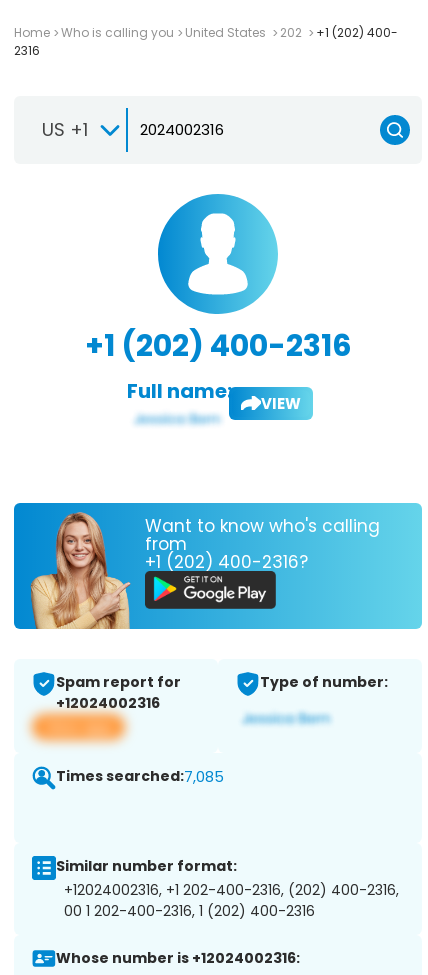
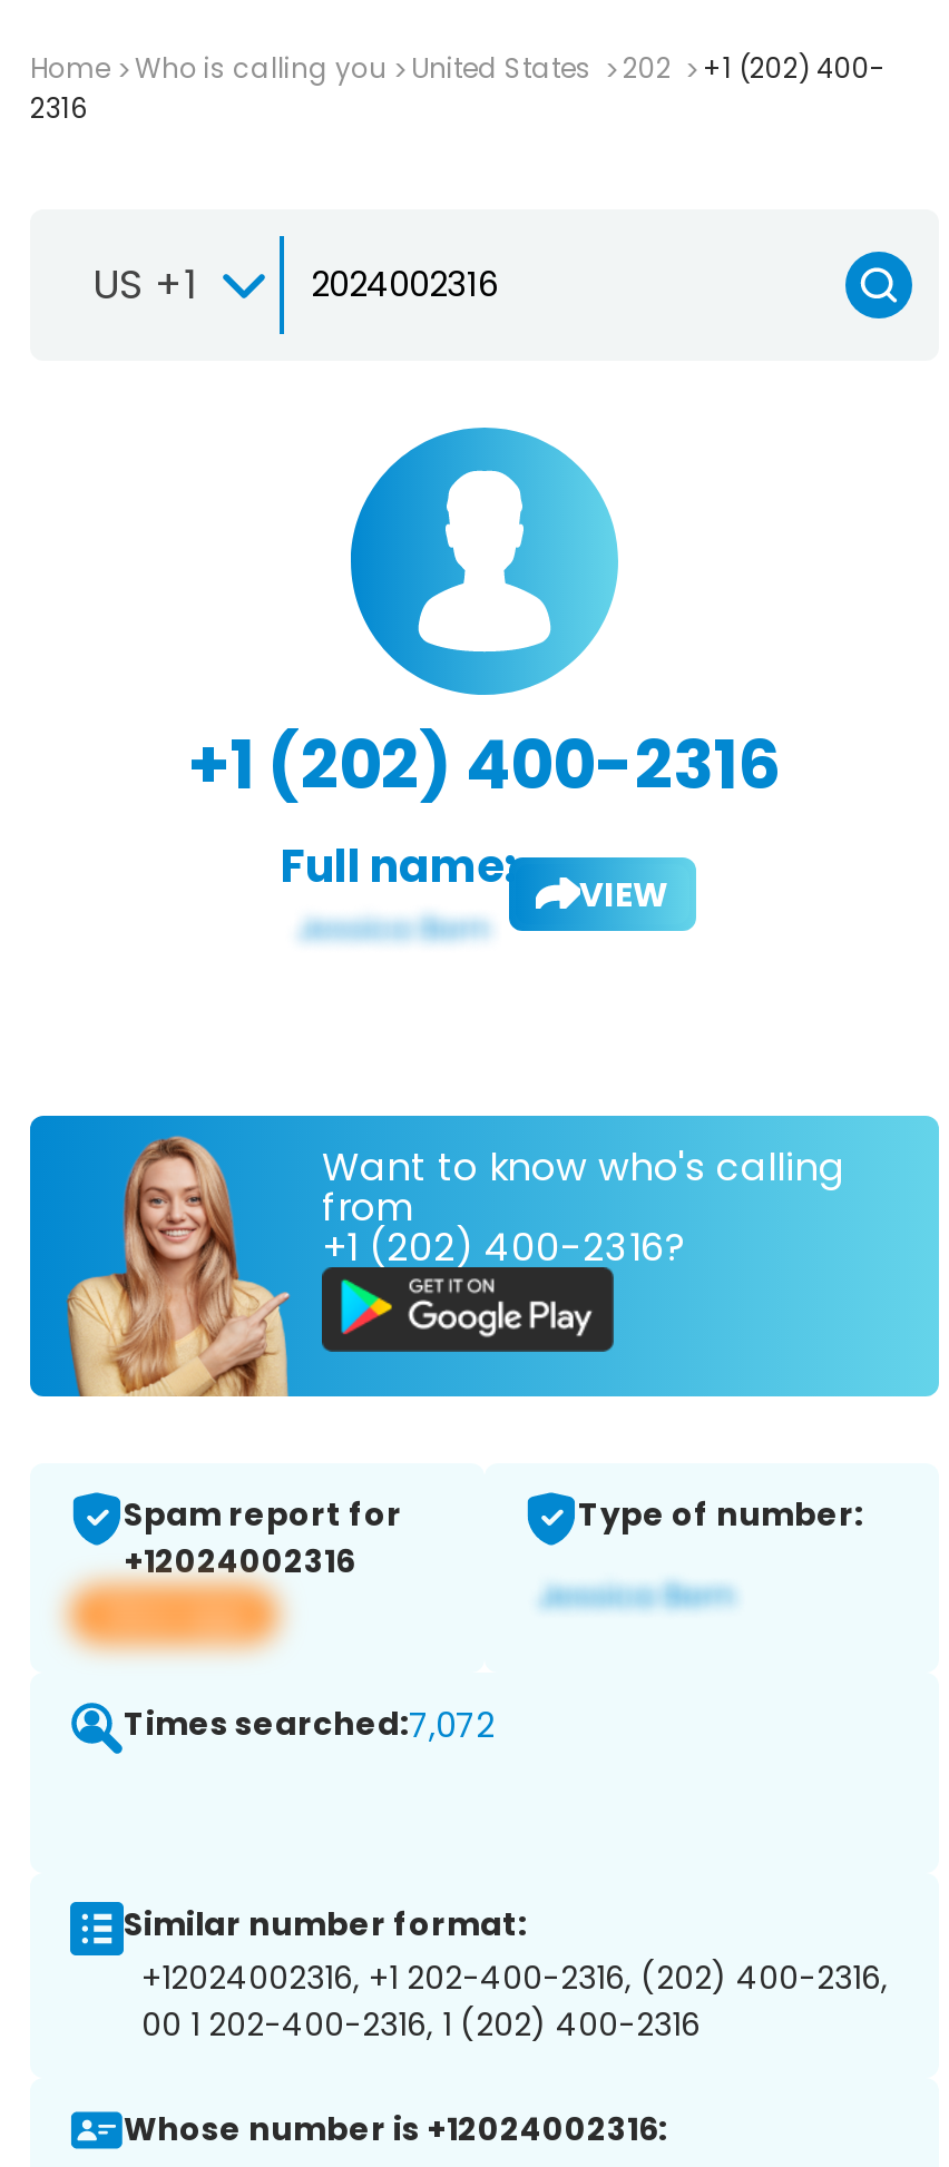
- Times searched:7,085
+ Times searched:7,072
